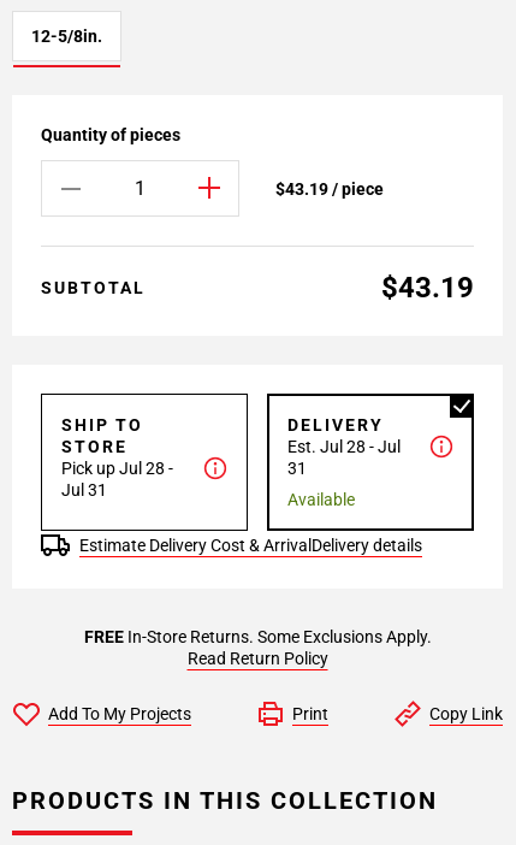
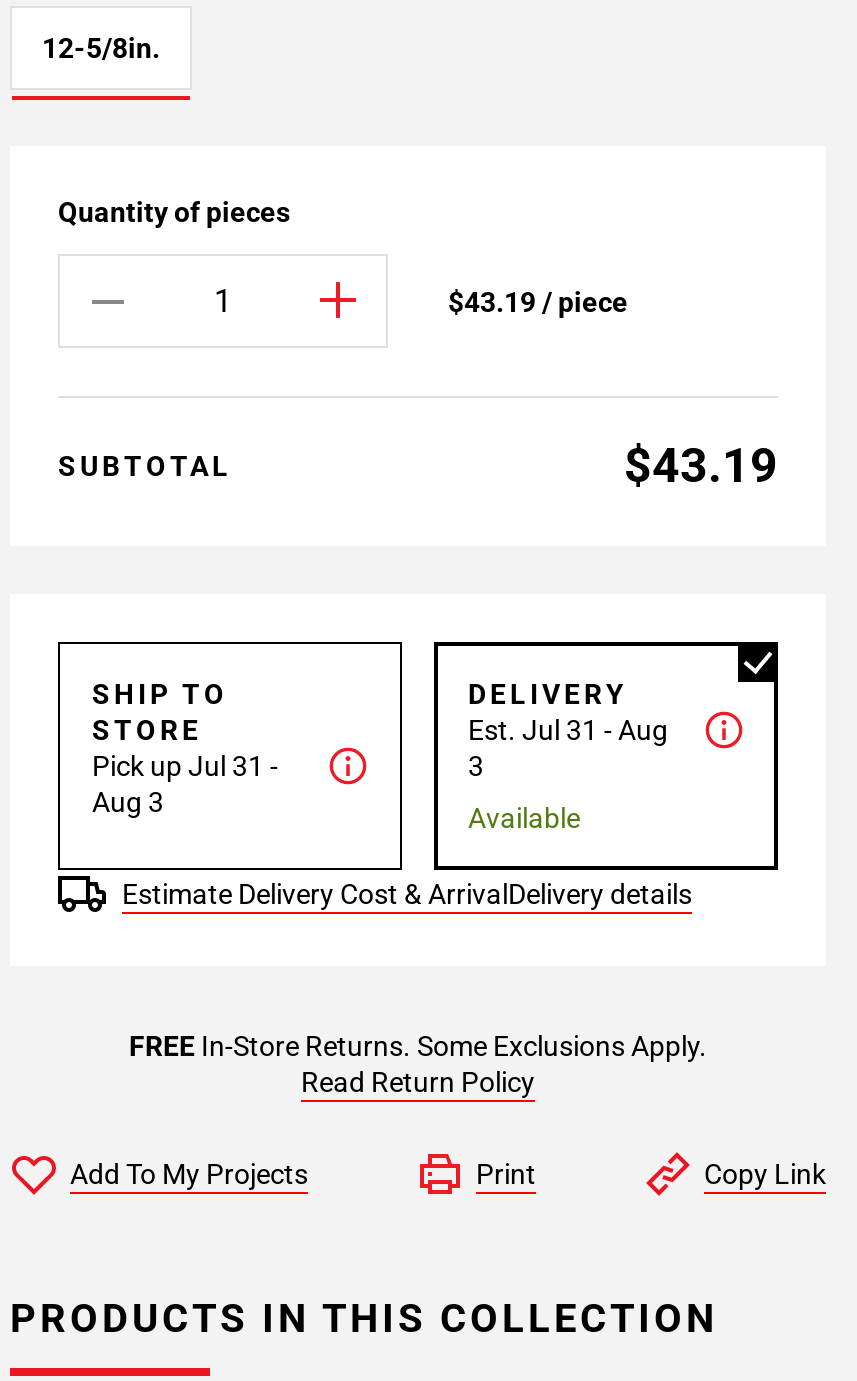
- Est. Jul 28 - Jul
+ Est. Jul 31 - Aug

- Pick up Jul 28 -
- Jul 31
+ Pick up Jul 31 -
+ Aug 3

- 31
+ 3
